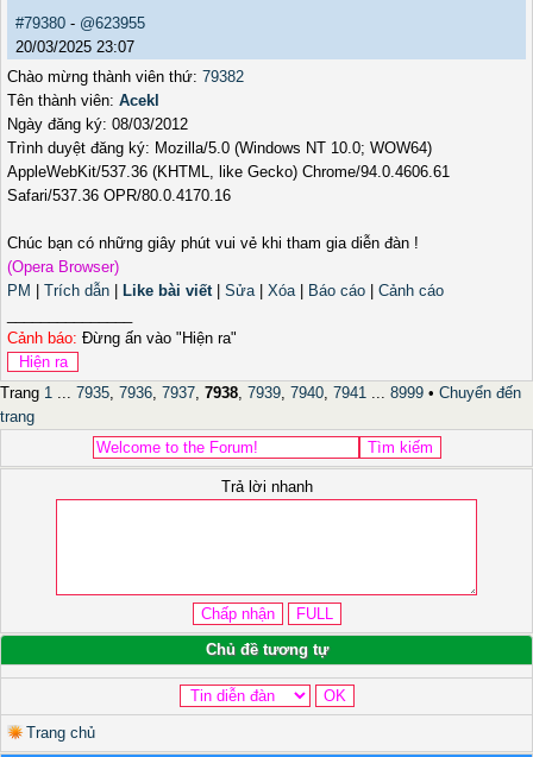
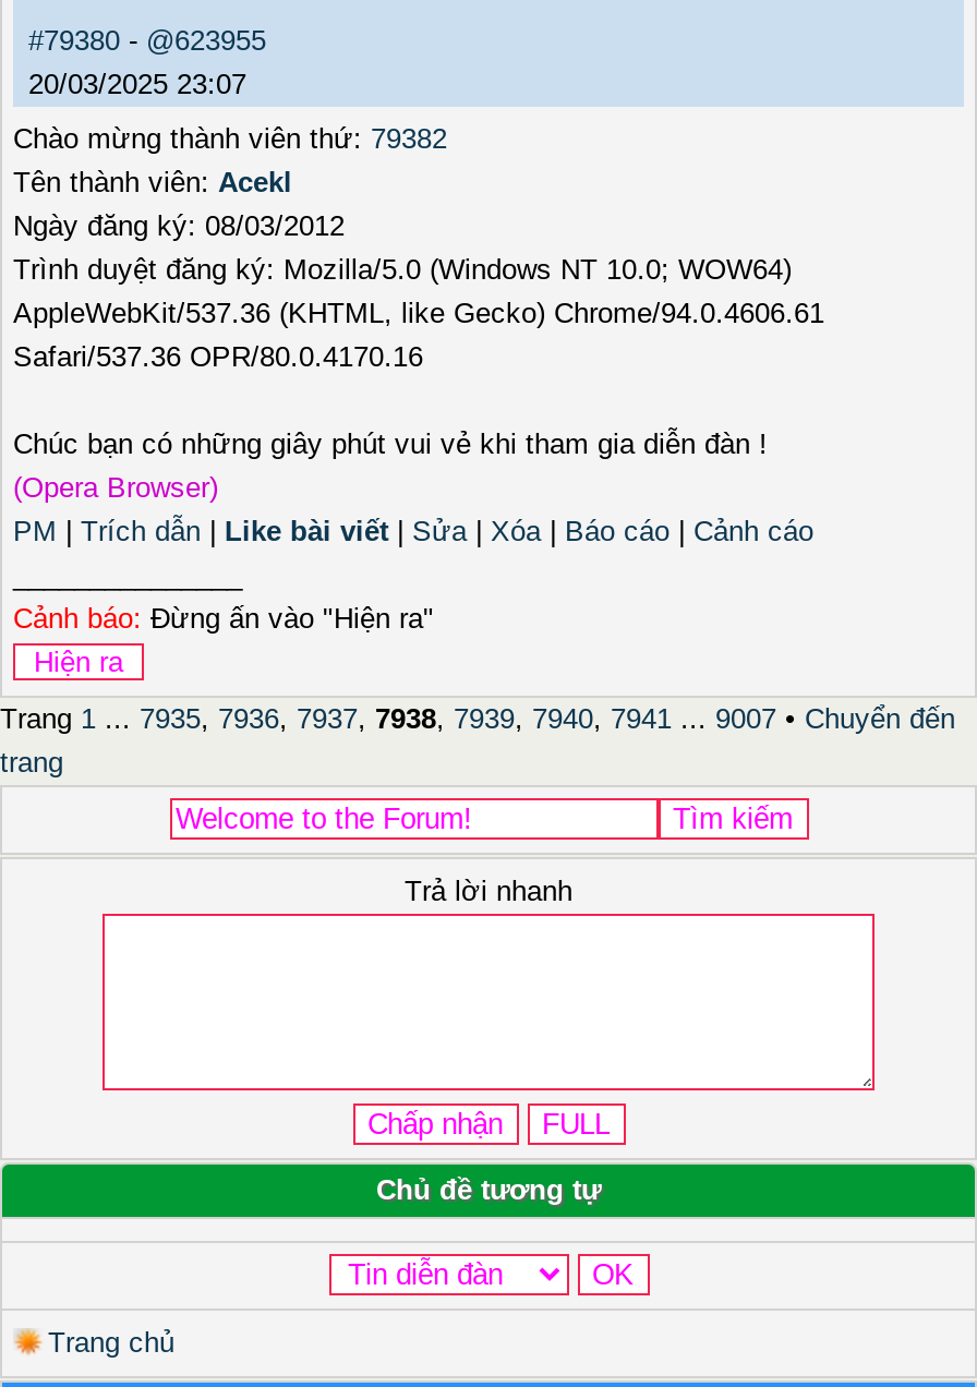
- Trang 1... 7935, 7936, 7937, 7938, 7939, 7940, 7941... 8999 • Chuyển đến
+ Trang 1... 7935, 7936, 7937, 7938, 7939, 7940, 7941... 9007 • Chuyển đến
